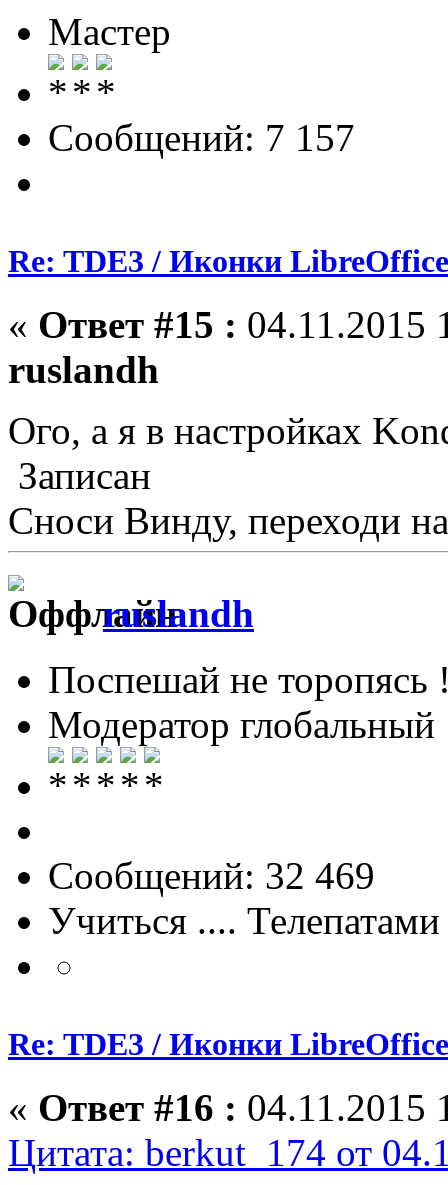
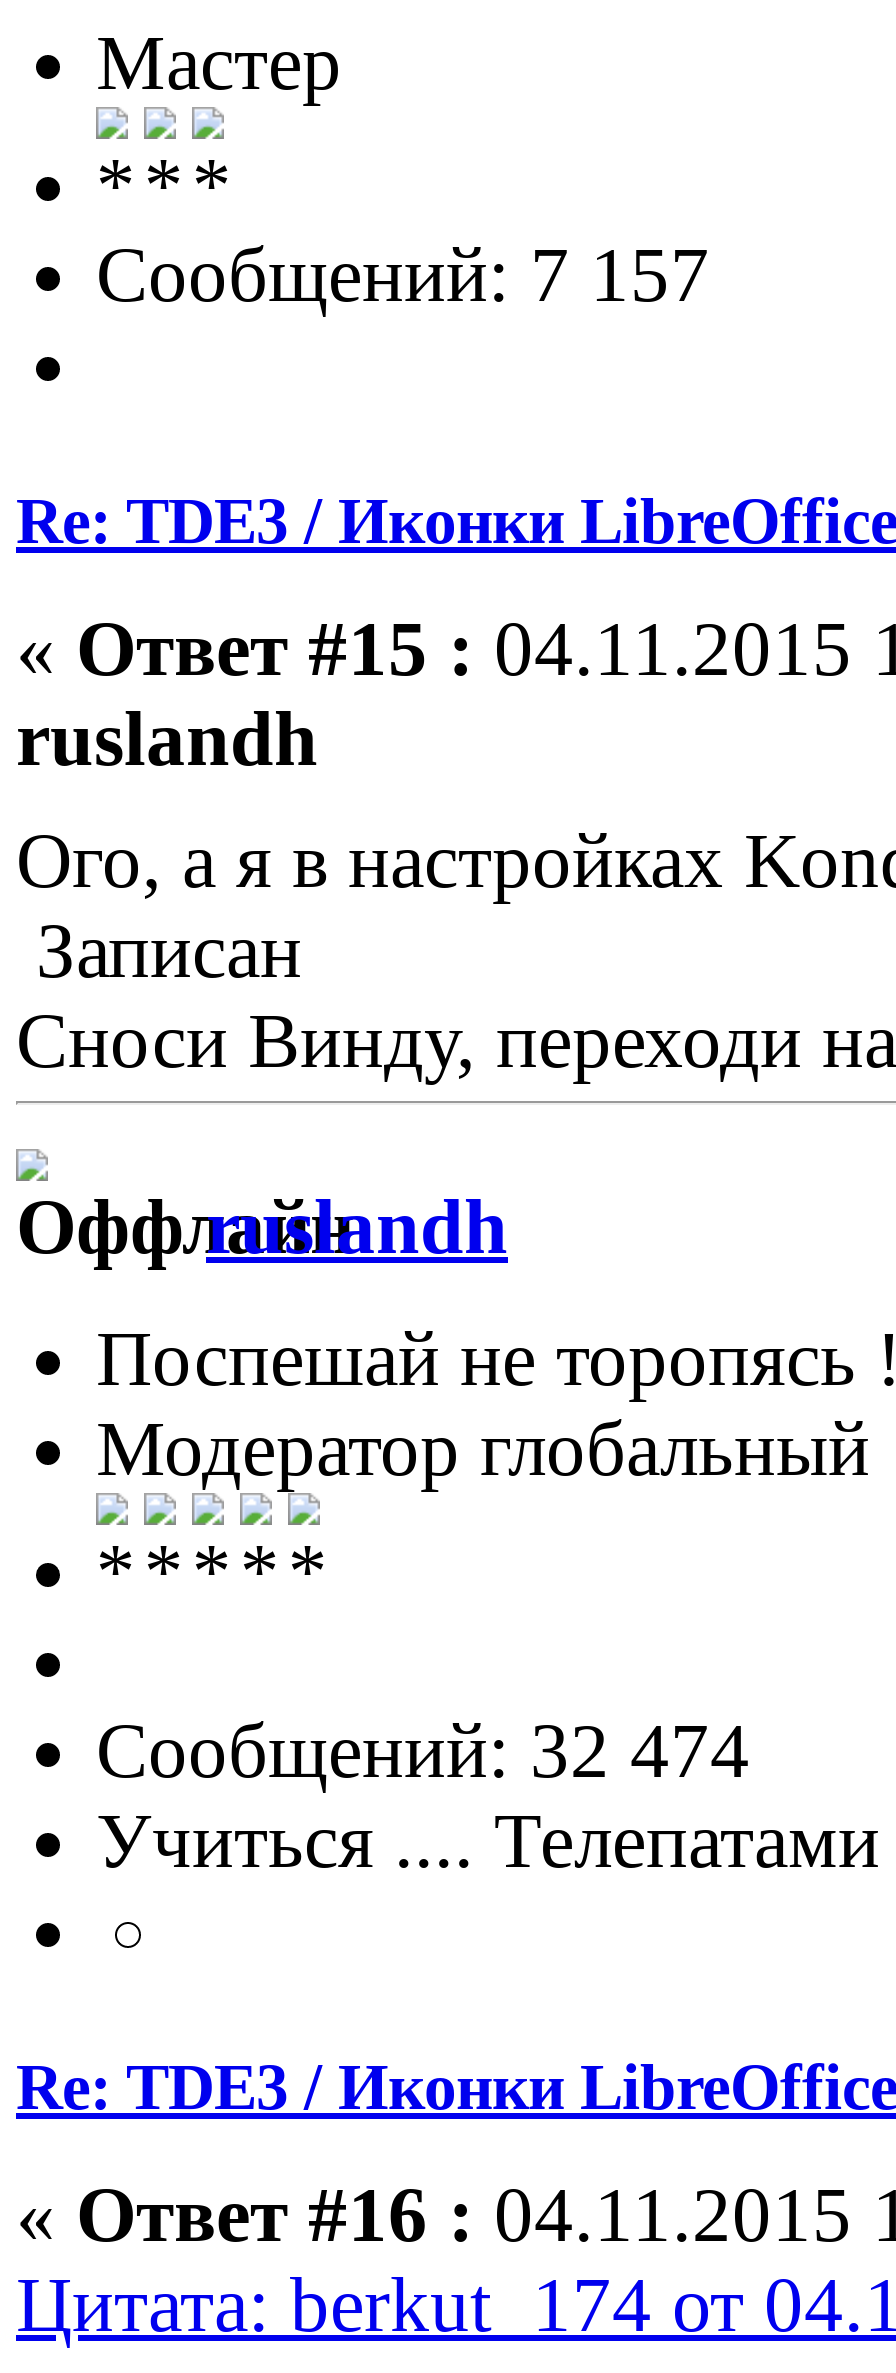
- Сообщений: 32 469
+ Сообщений: 32 474
